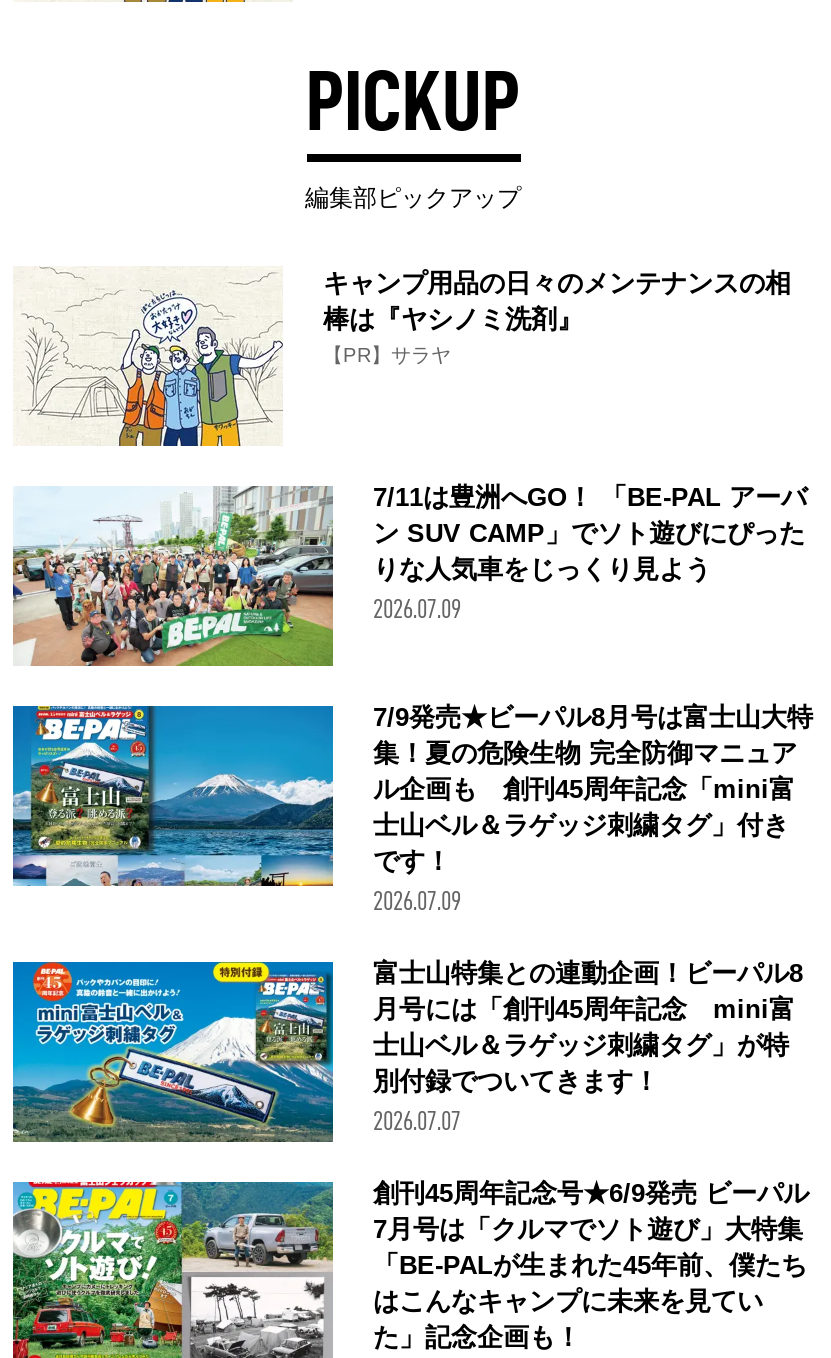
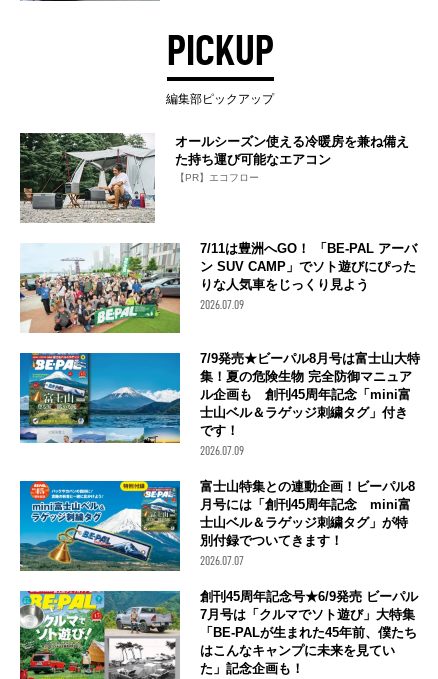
- [image]
- キャンプ用品の日々のメンテナンスの相
- 棒は『ヤシノミ洗剤』
- 【PR】サラヤ
+ [image]
+ オールシーズン使える冷暖房を兼ね備え
+ た持ち運び可能なエアコン
+ 【PR】エコフロー
